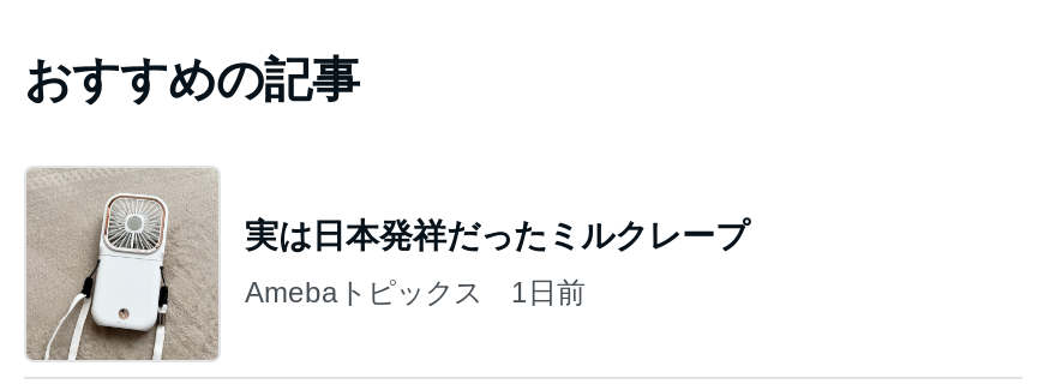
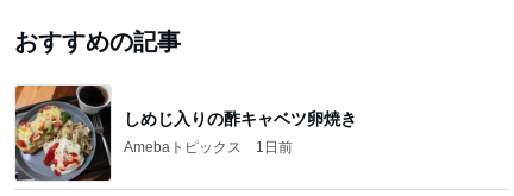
- [image]
- 実は日本発祥だったミルクレープ
+ [image]
+ しめじ入りの酢キャベツ卵焼き
